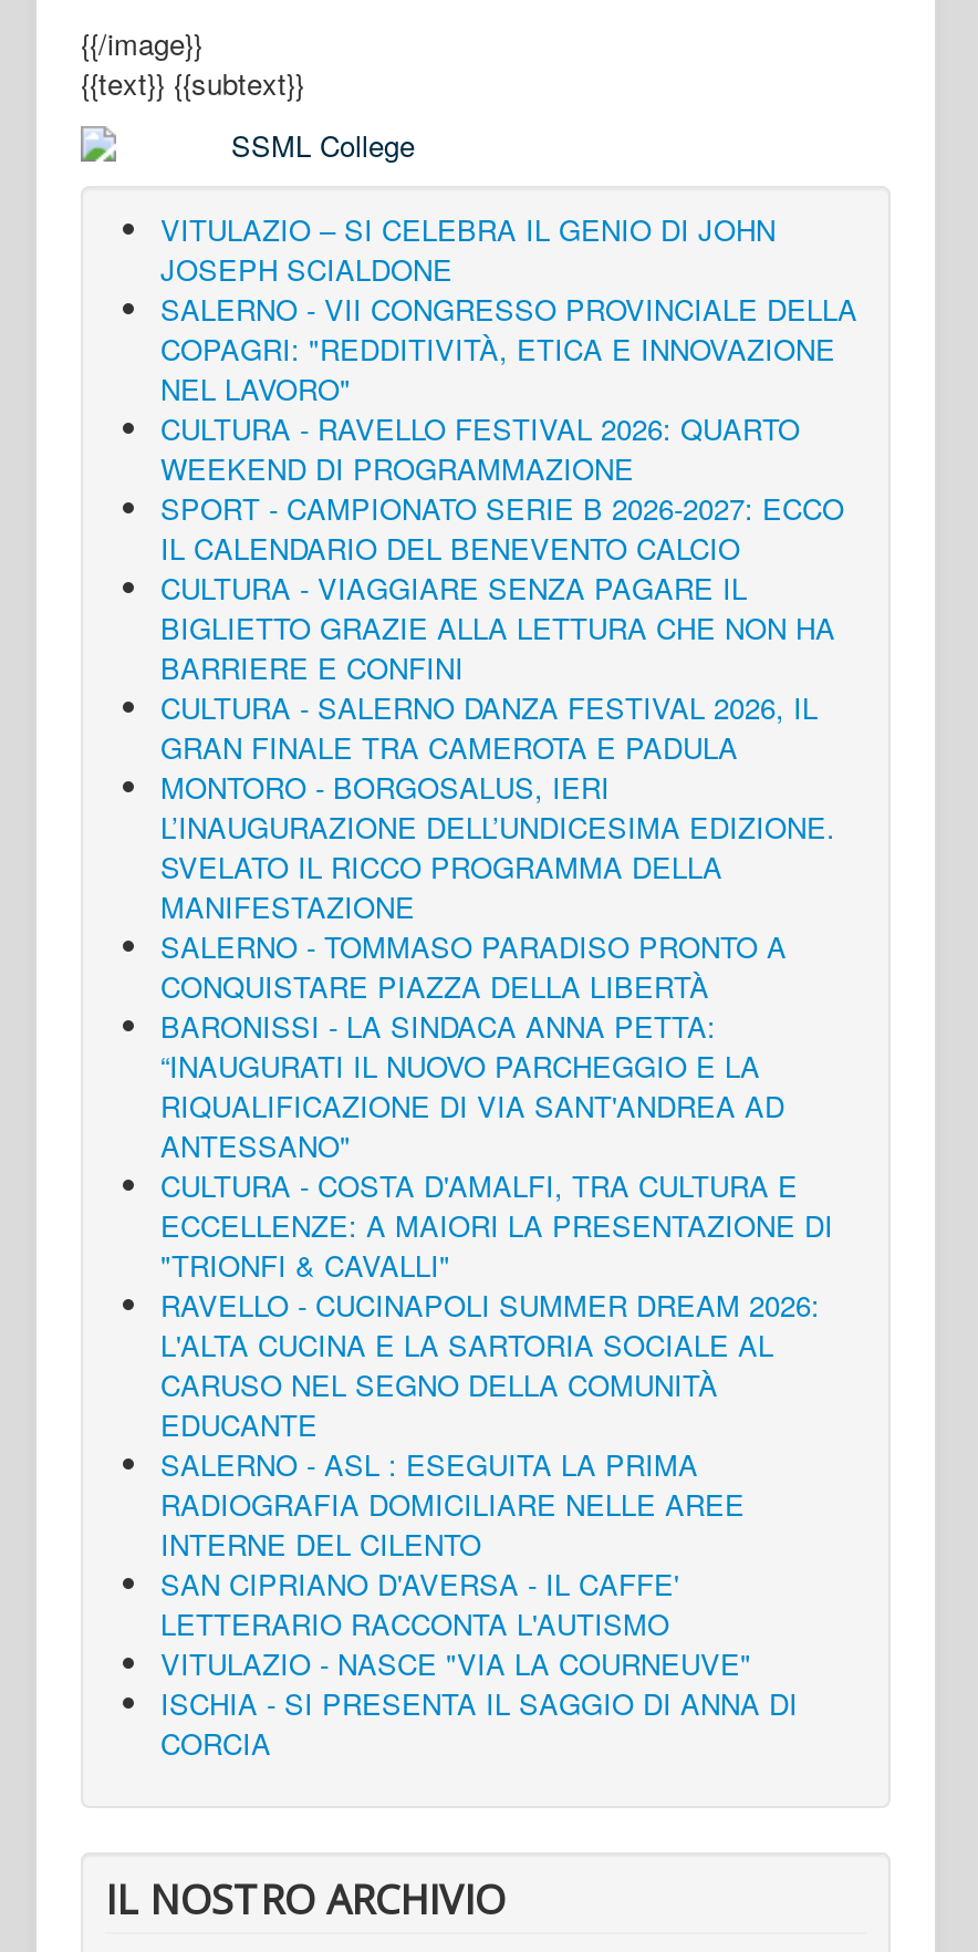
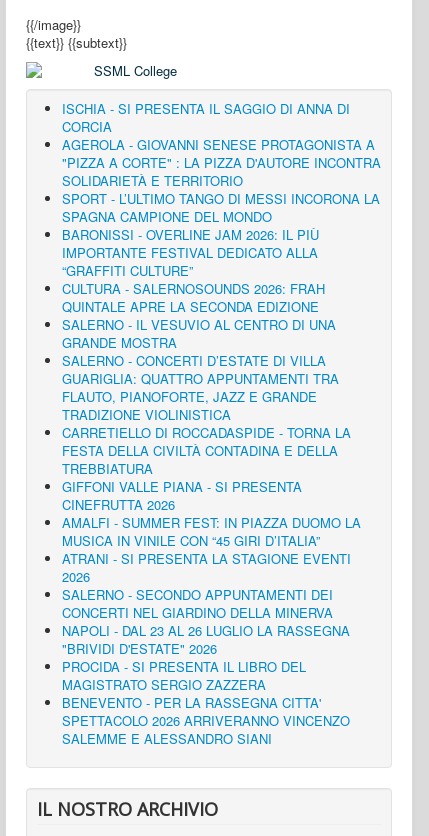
- VITULAZIO – SI CELEBRA IL GENIO DI JOHN
- JOSEPH SCIALDONE
- SALERNO - VII CONGRESSO PROVINCIALE DELLA
- COPAGRI: "REDDITIVITÀ, ETICA E INNOVAZIONE
- NEL LAVORO"
- CULTURA - RAVELLO FESTIVAL 2026: QUARTO
- WEEKEND DI PROGRAMMAZIONE
- SPORT - CAMPIONATO SERIE B 2026-2027: ECCO
- IL CALENDARIO DEL BENEVENTO CALCIO
- CULTURA - VIAGGIARE SENZA PAGARE IL
- BIGLIETTO GRAZIE ALLA LETTURA CHE NON HA
- BARRIERE E CONFINI
- CULTURA - SALERNO DANZA FESTIVAL 2026, IL
- GRAN FINALE TRA CAMEROTA E PADULA
- MONTORO - BORGOSALUS, IERI
- L’INAUGURAZIONE DELL’UNDICESIMA EDIZIONE.
- SVELATO IL RICCO PROGRAMMA DELLA
- MANIFESTAZIONE
- SALERNO - TOMMASO PARADISO PRONTO A
- CONQUISTARE PIAZZA DELLA LIBERTÀ
- BARONISSI - LA SINDACA ANNA PETTA:
- “INAUGURATI IL NUOVO PARCHEGGIO E LA
- RIQUALIFICAZIONE DI VIA SANT'ANDREA AD
- ANTESSANO"
- CULTURA - COSTA D'AMALFI, TRA CULTURA E
- ECCELLENZE: A MAIORI LA PRESENTAZIONE DI
- "TRIONFI & CAVALLI"
- RAVELLO - CUCINAPOLI SUMMER DREAM 2026:
- L'ALTA CUCINA E LA SARTORIA SOCIALE AL
- CARUSO NEL SEGNO DELLA COMUNITÀ
- EDUCANTE
- SALERNO - ASL : ESEGUITA LA PRIMA
- RADIOGRAFIA DOMICILIARE NELLE AREE
- INTERNE DEL CILENTO
- SAN CIPRIANO D'AVERSA - IL CAFFE'
- LETTERARIO RACCONTA L'AUTISMO
- VITULAZIO - NASCE "VIA LA COURNEUVE"

moved up: ISCHIA - SI PRESENTA IL SAGGIO DI ANNA DI | CORCIA

+ AGEROLA - GIOVANNI SENESE PROTAGONISTA A
+ "PIZZA A CORTE" : LA PIZZA D'AUTORE INCONTRA
+ SOLIDARIETÀ E TERRITORIO
+ SPORT - L’ULTIMO TANGO DI MESSI INCORONA LA
+ SPAGNA CAMPIONE DEL MONDO
+ BARONISSI - OVERLINE JAM 2026: IL PIÙ
+ IMPORTANTE FESTIVAL DEDICATO ALLA
+ “GRAFFITI CULTURE”
+ CULTURA - SALERNOSOUNDS 2026: FRAH
+ QUINTALE APRE LA SECONDA EDIZIONE
+ SALERNO - IL VESUVIO AL CENTRO DI UNA
+ GRANDE MOSTRA
+ SALERNO - CONCERTI D’ESTATE DI VILLA
+ GUARIGLIA: QUATTRO APPUNTAMENTI TRA
+ FLAUTO, PIANOFORTE, JAZZ E GRANDE
+ TRADIZIONE VIOLINISTICA
+ CARRETIELLO DI ROCCADASPIDE - TORNA LA
+ FESTA DELLA CIVILTÀ CONTADINA E DELLA
+ TREBBIATURA
+ GIFFONI VALLE PIANA - SI PRESENTA
+ CINEFRUTTA 2026
+ AMALFI - SUMMER FEST: IN PIAZZA DUOMO LA
+ MUSICA IN VINILE CON “45 GIRI D’ITALIA”
+ ATRANI - SI PRESENTA LA STAGIONE EVENTI
+ 2026
+ SALERNO - SECONDO APPUNTAMENTI DEI
+ CONCERTI NEL GIARDINO DELLA MINERVA
+ NAPOLI - DAL 23 AL 26 LUGLIO LA RASSEGNA
+ "BRIVIDI D'ESTATE" 2026
+ PROCIDA - SI PRESENTA IL LIBRO DEL
+ MAGISTRATO SERGIO ZAZZERA
+ BENEVENTO - PER LA RASSEGNA CITTA'
+ SPETTACOLO 2026 ARRIVERANNO VINCENZO
+ SALEMME E ALESSANDRO SIANI
